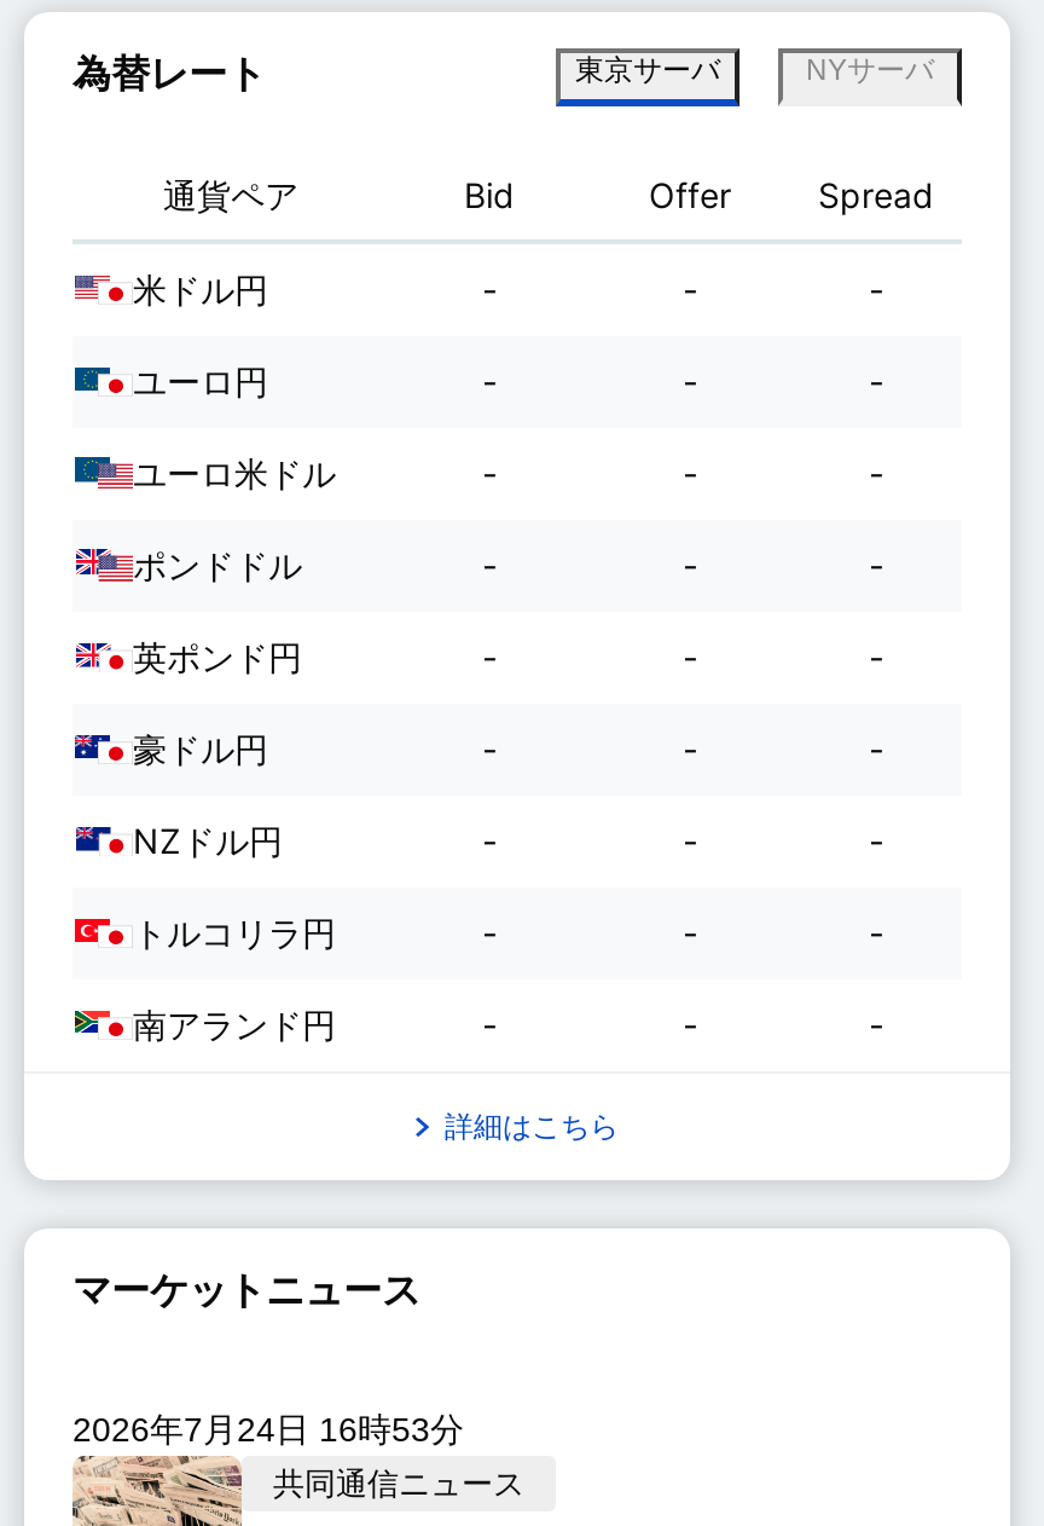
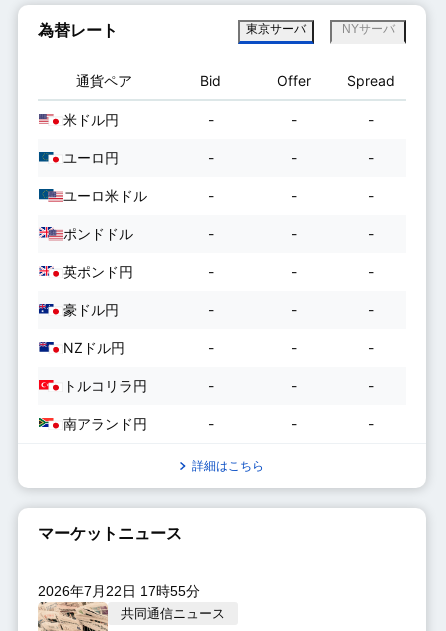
- 2026年7月24日 16時53分
+ 2026年7月22日 17時55分
